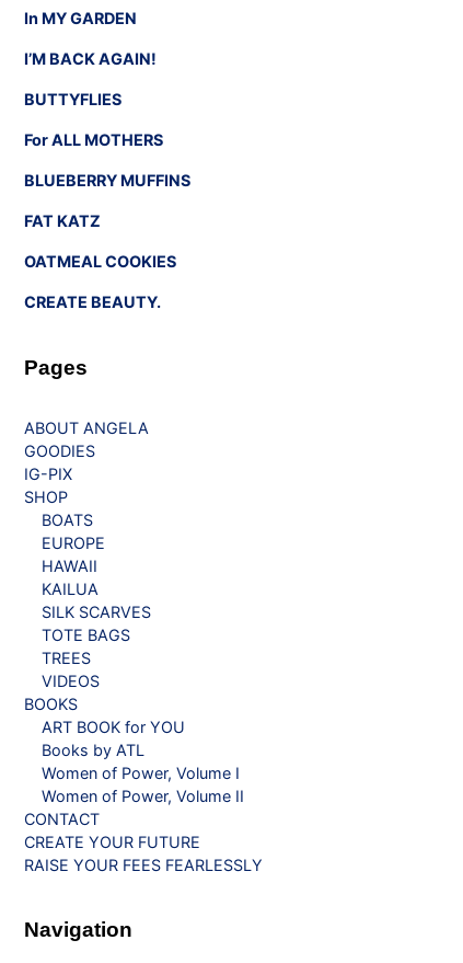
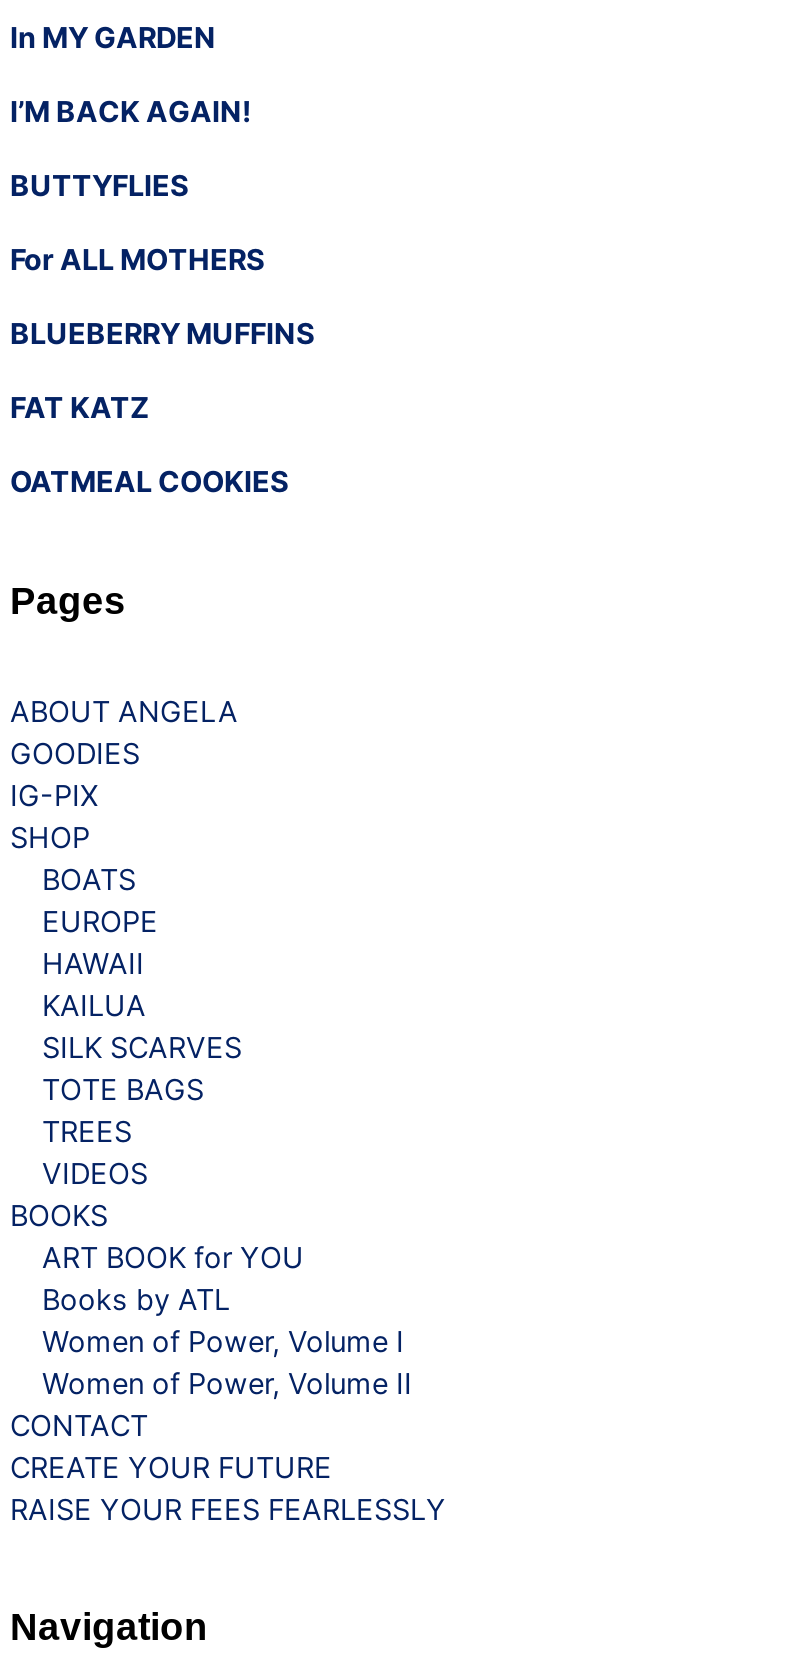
- CREATE BEAUTY.
